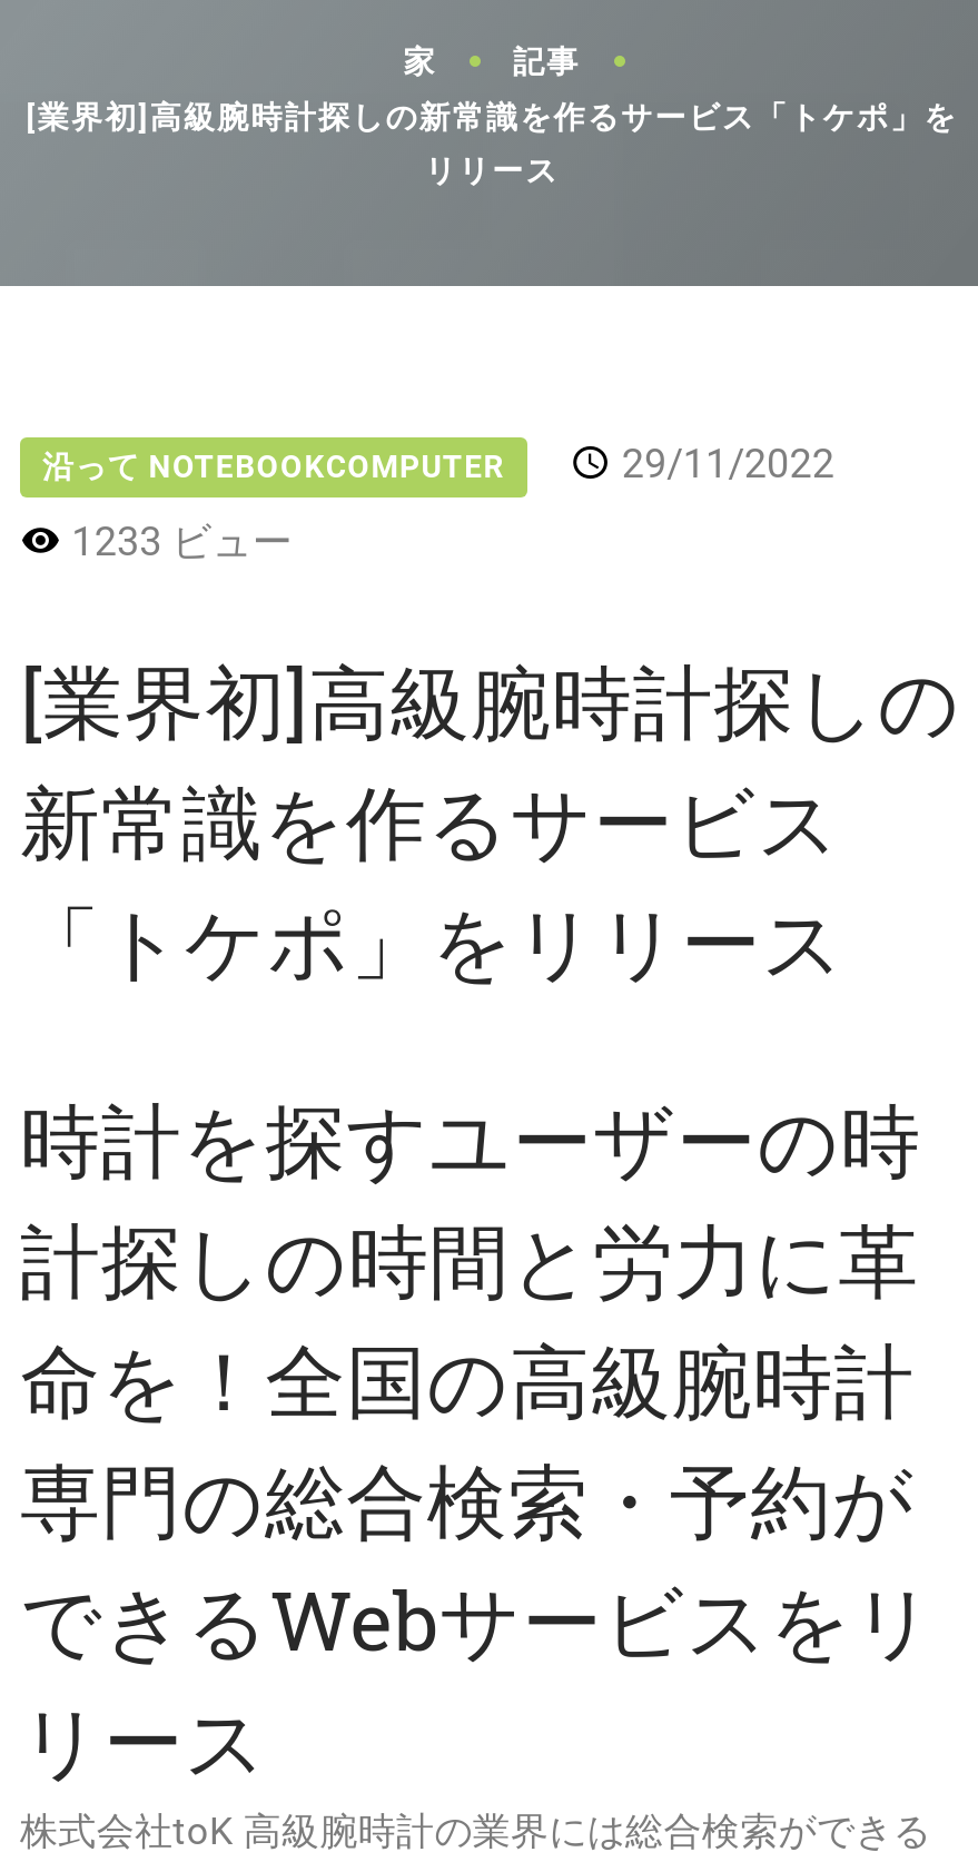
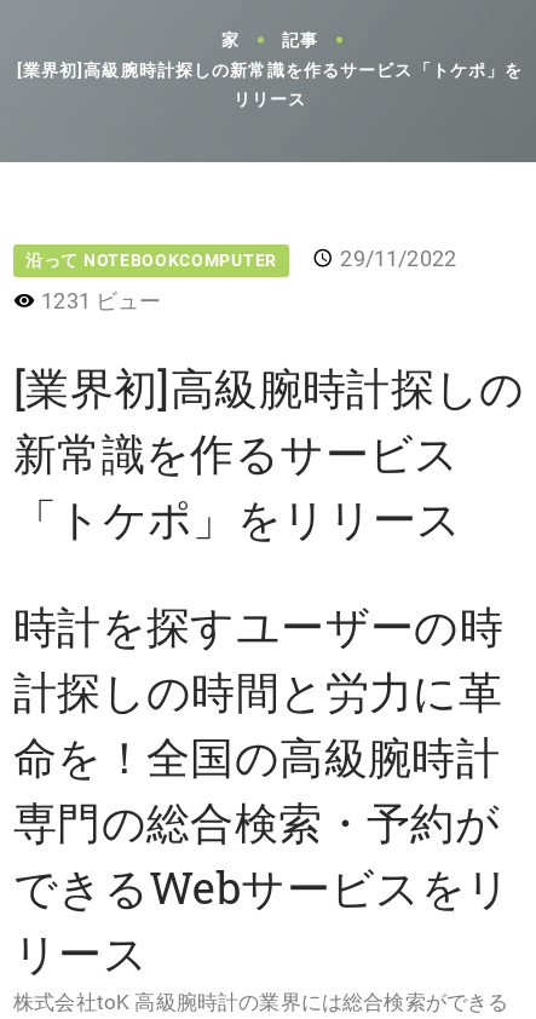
- 1233 ビュー
+ 1231 ビュー
